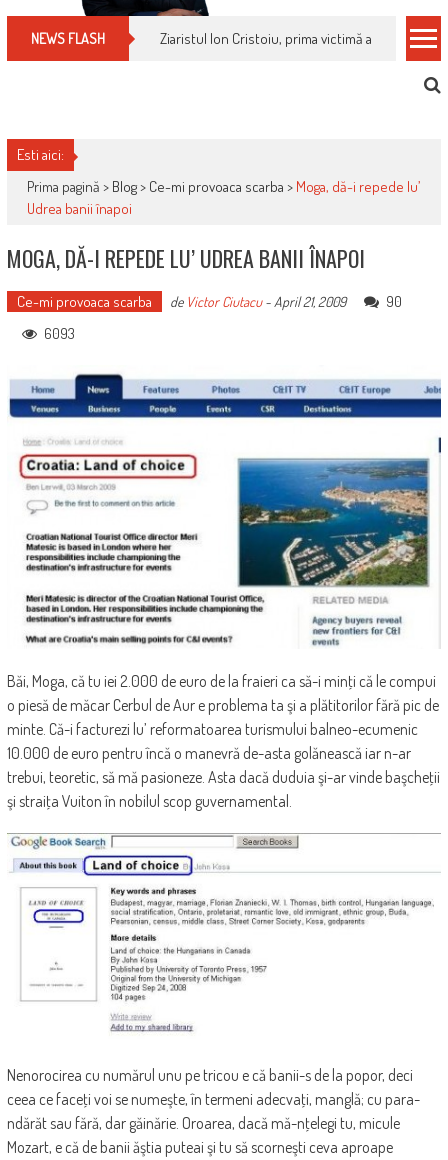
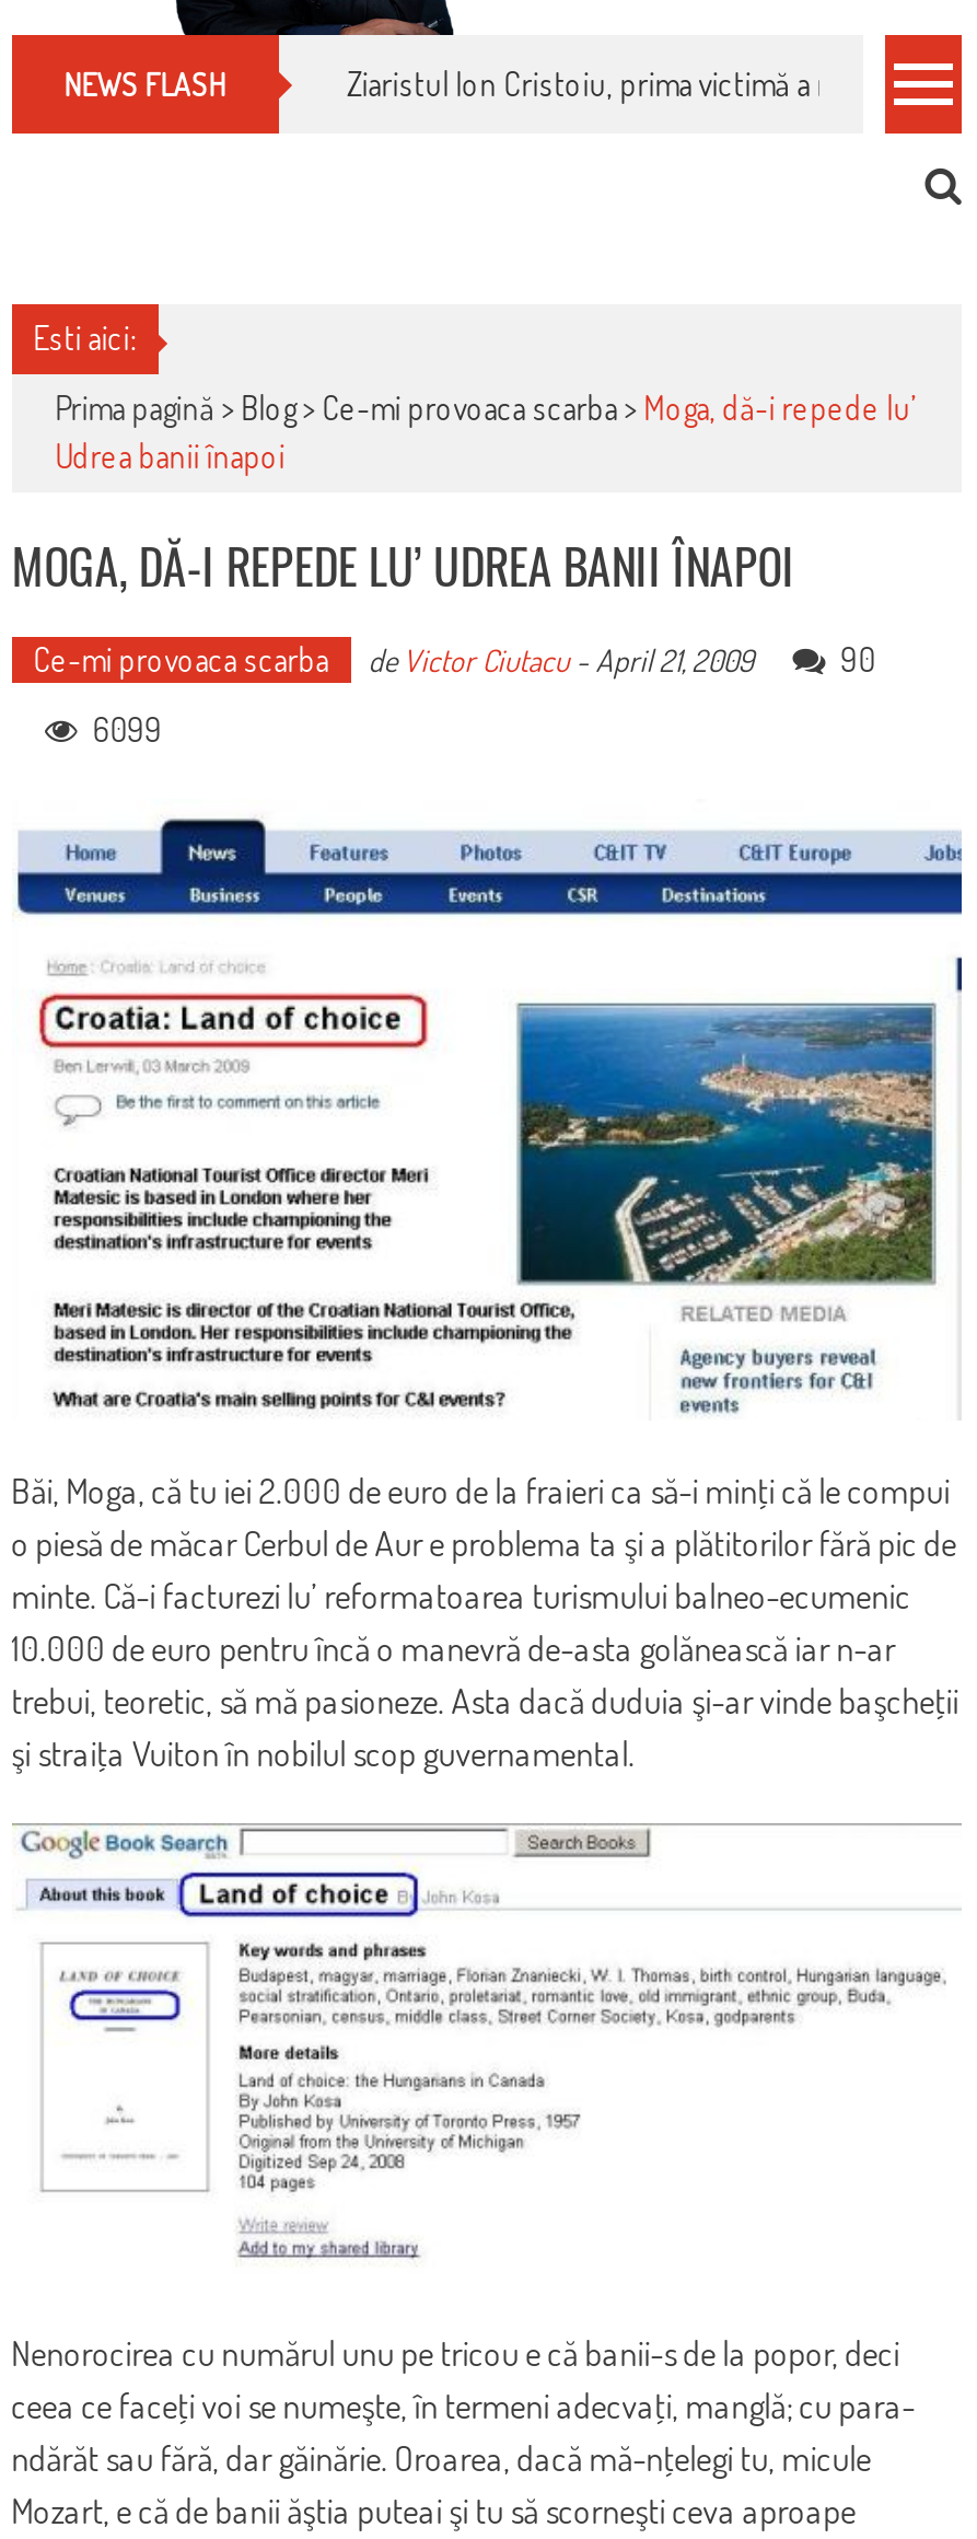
- 6093
+ 6099
